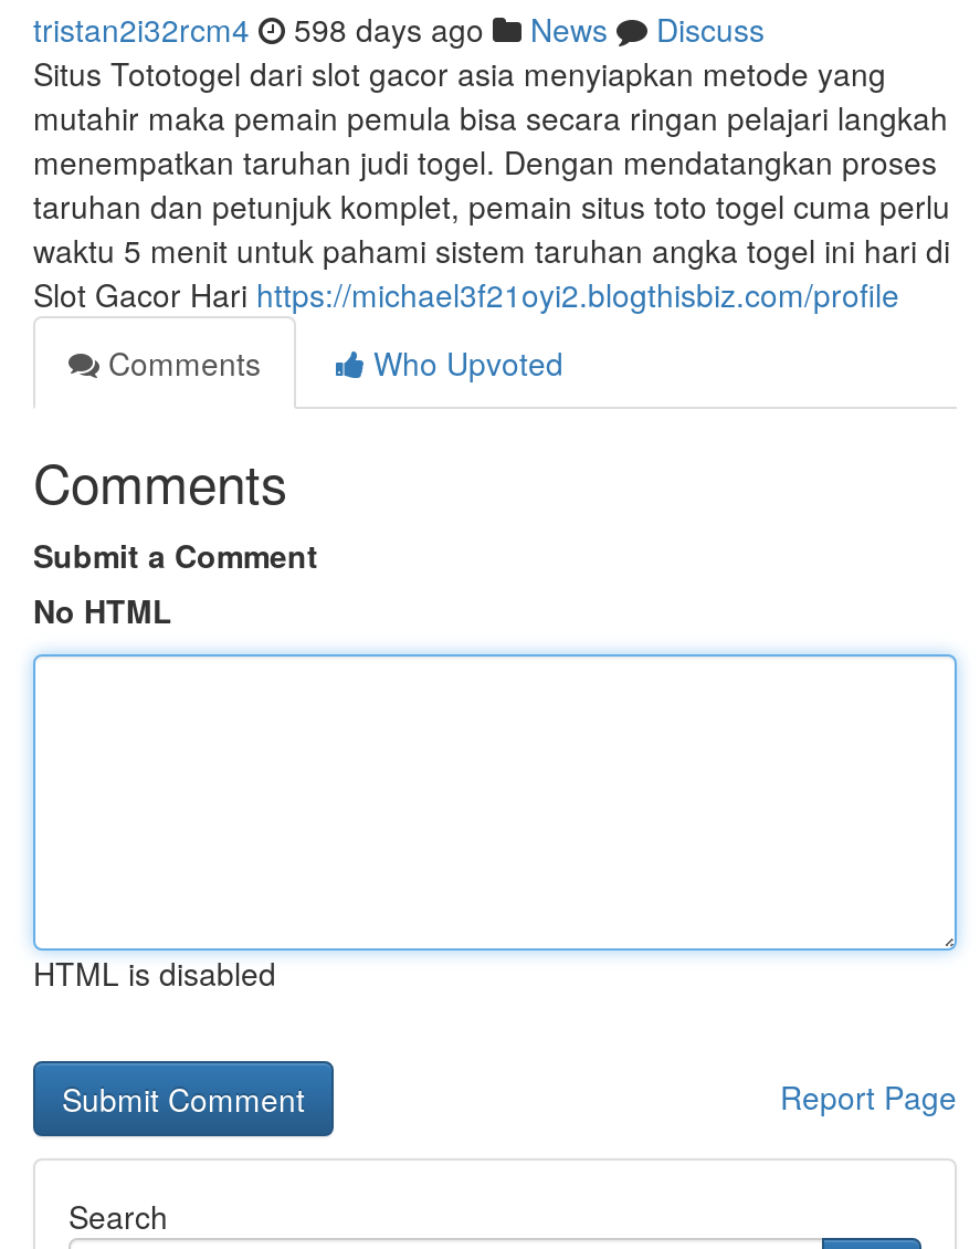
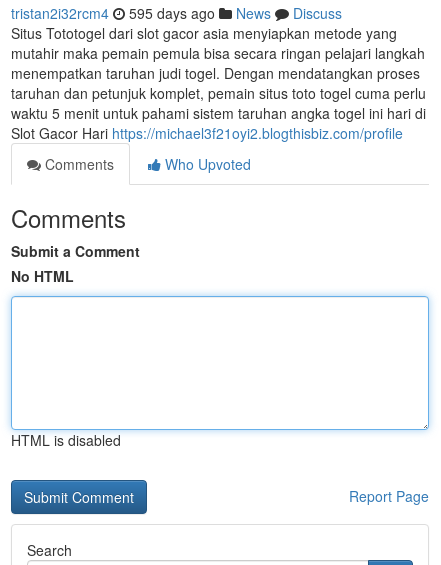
- tristan2i32rcm4 598 days ago News Discuss
+ tristan2i32rcm4 595 days ago News Discuss
